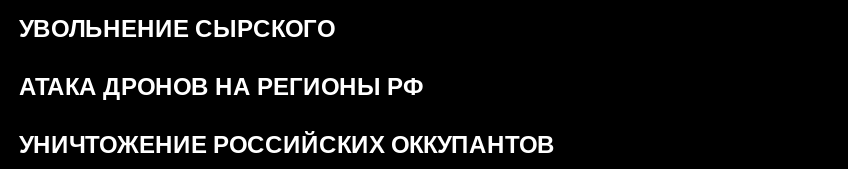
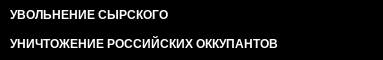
- АТАКА ДРОНОВ НА РЕГИОНЫ РФ
